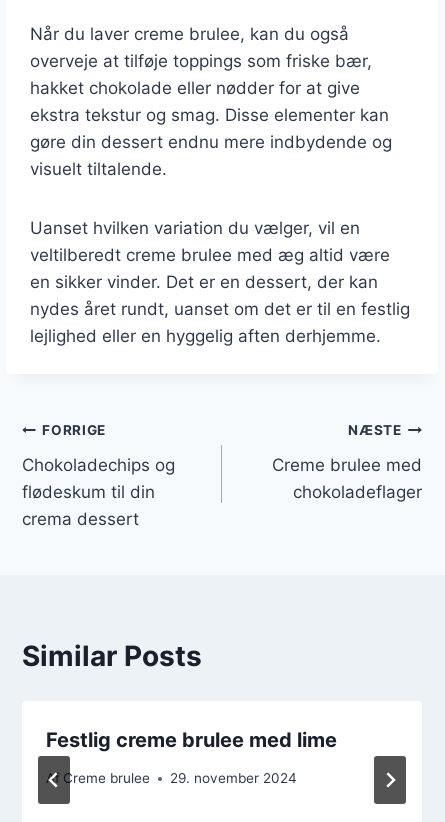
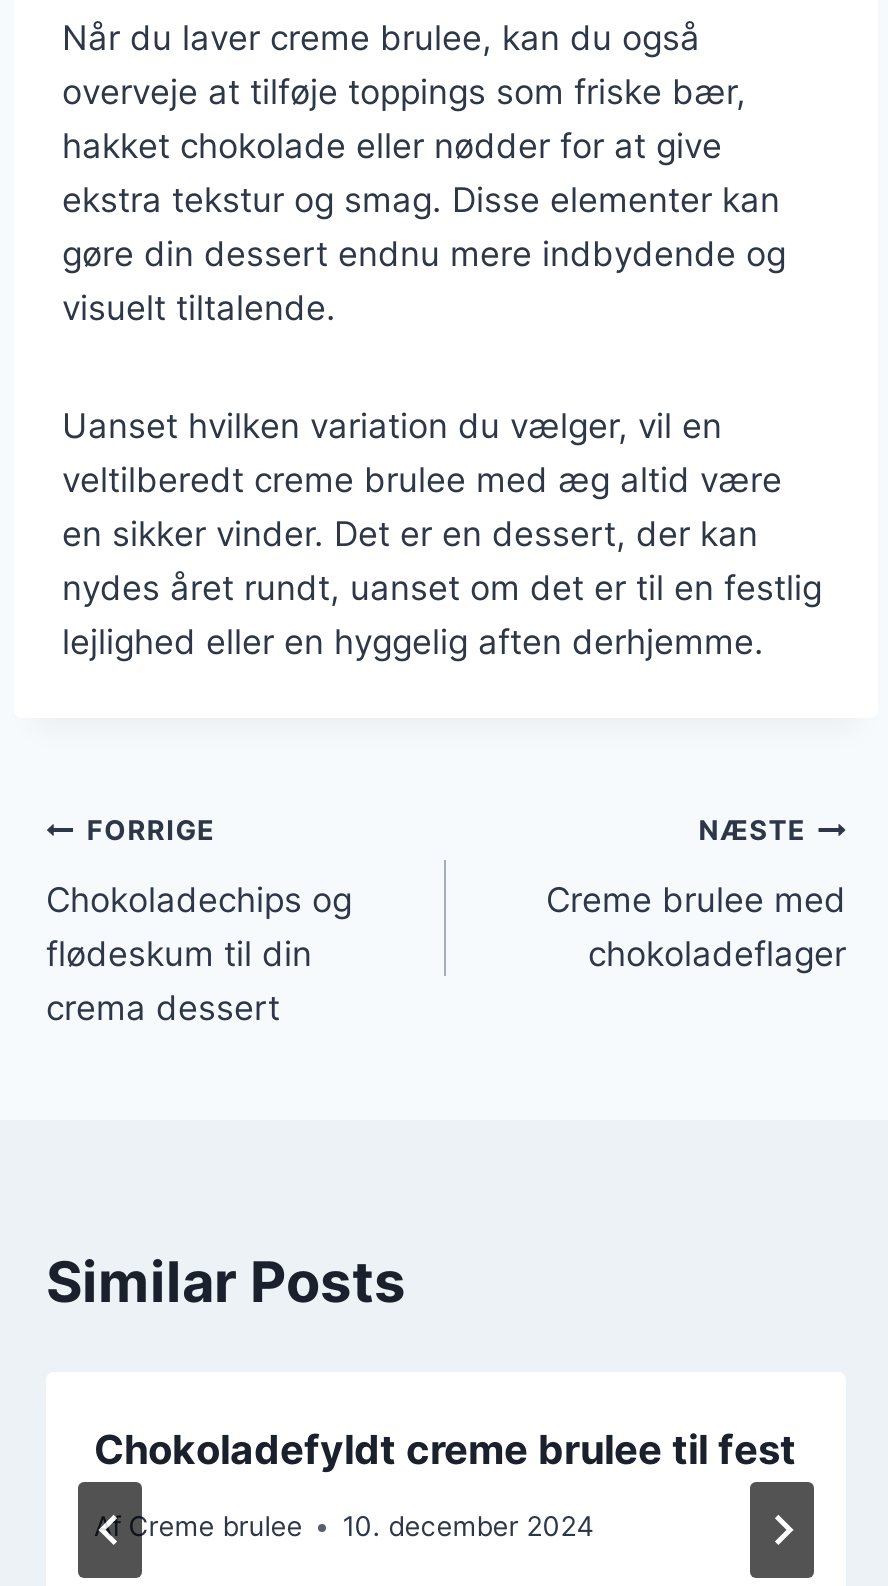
- Festlig creme brulee med lime
+ Chokoladefyldt creme brulee til fest

- Af Creme brulee 29. november 2024
+ Af Creme brulee 10. december 2024
